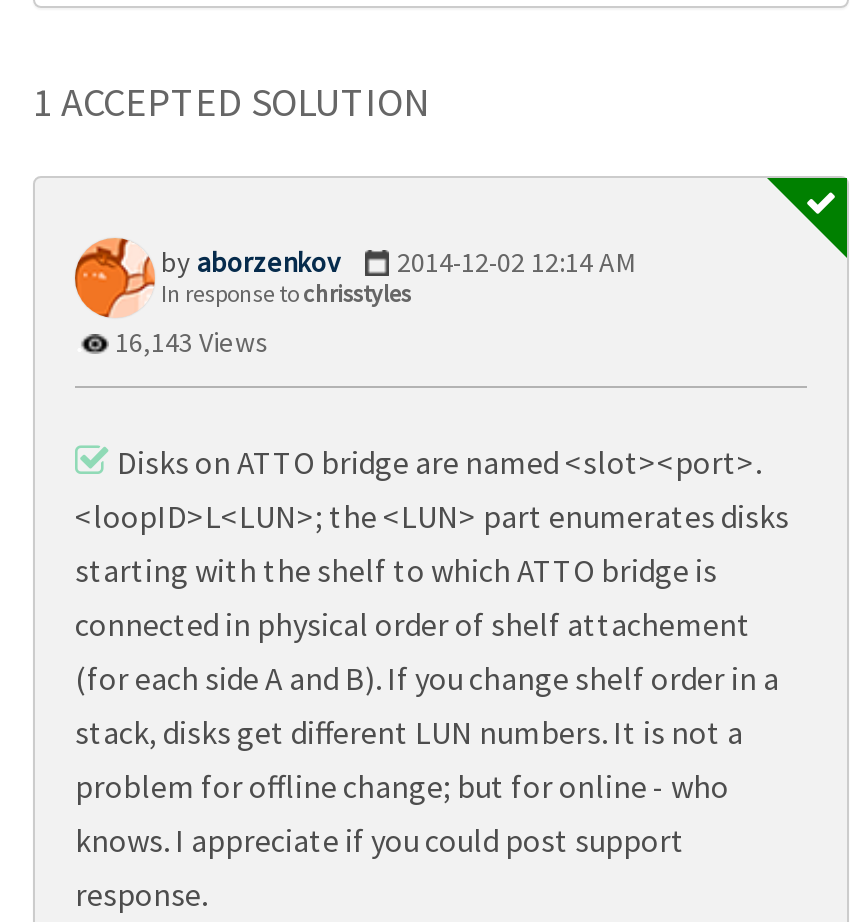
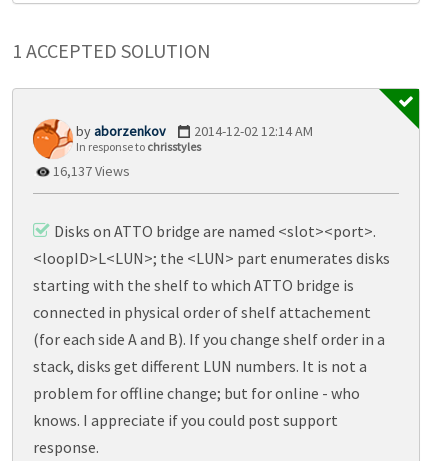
- 16,143 Views
+ 16,137 Views
